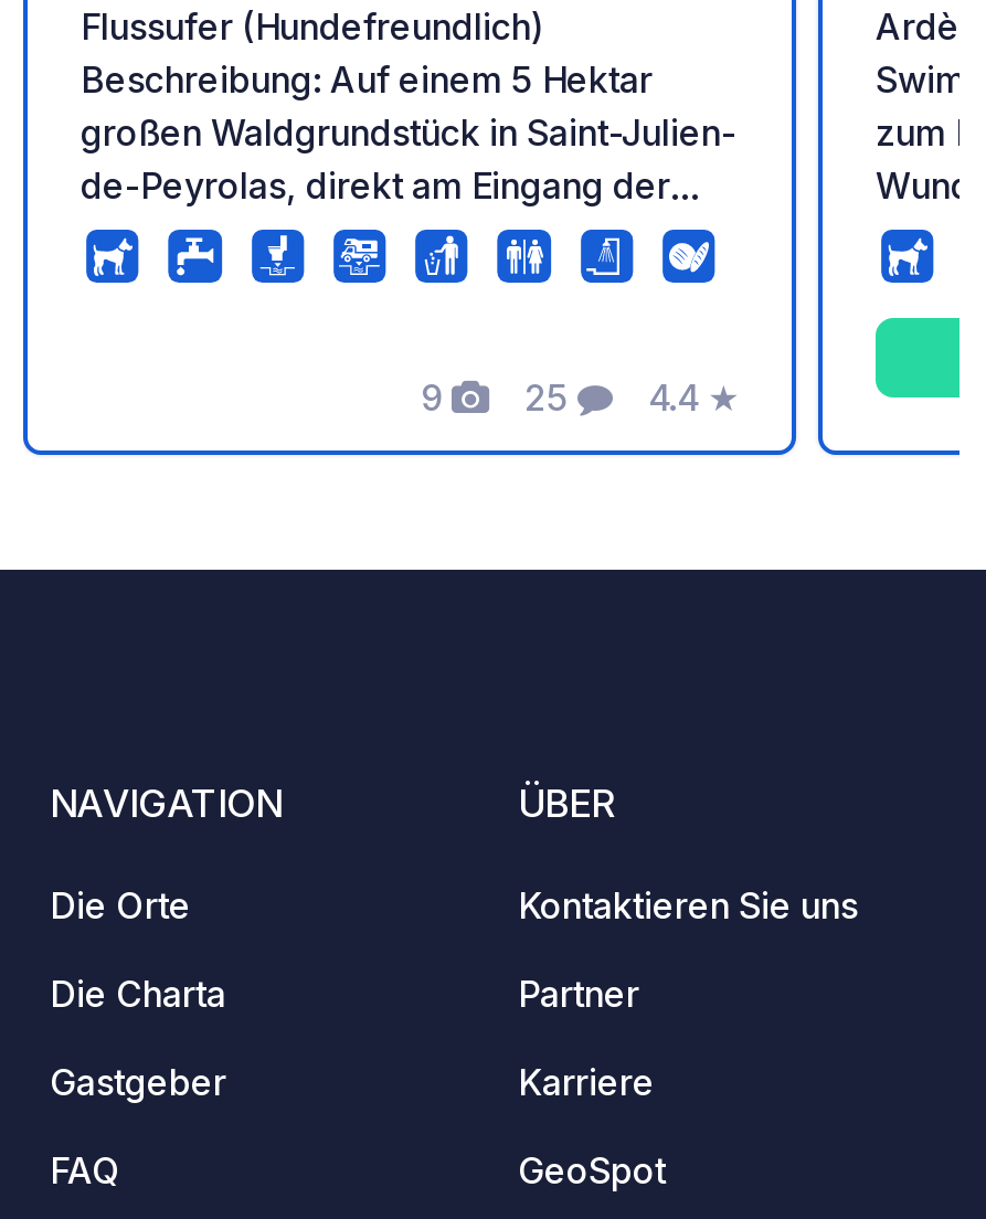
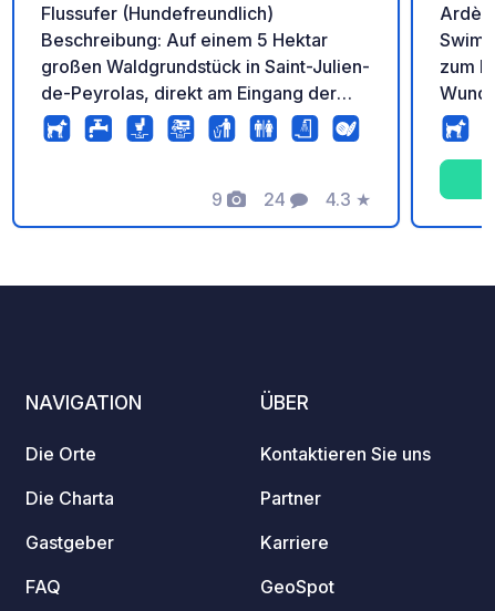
- 25
+ 24

- 4.4
+ 4.3
